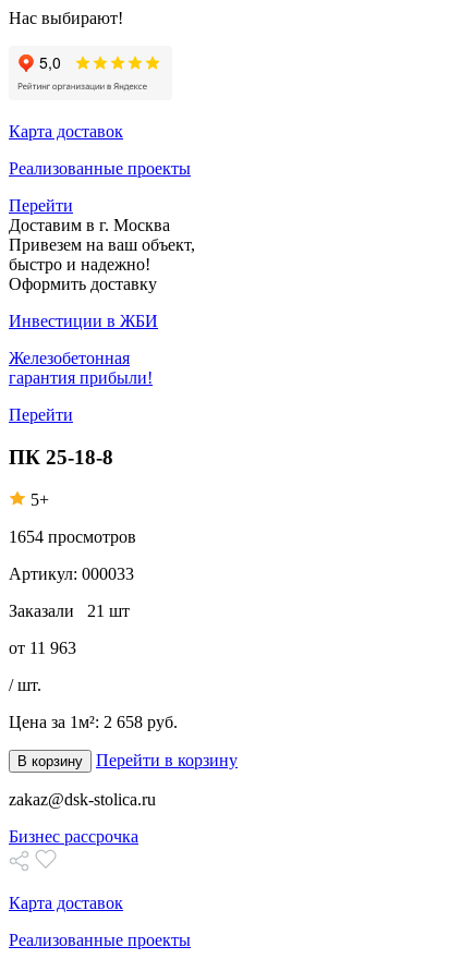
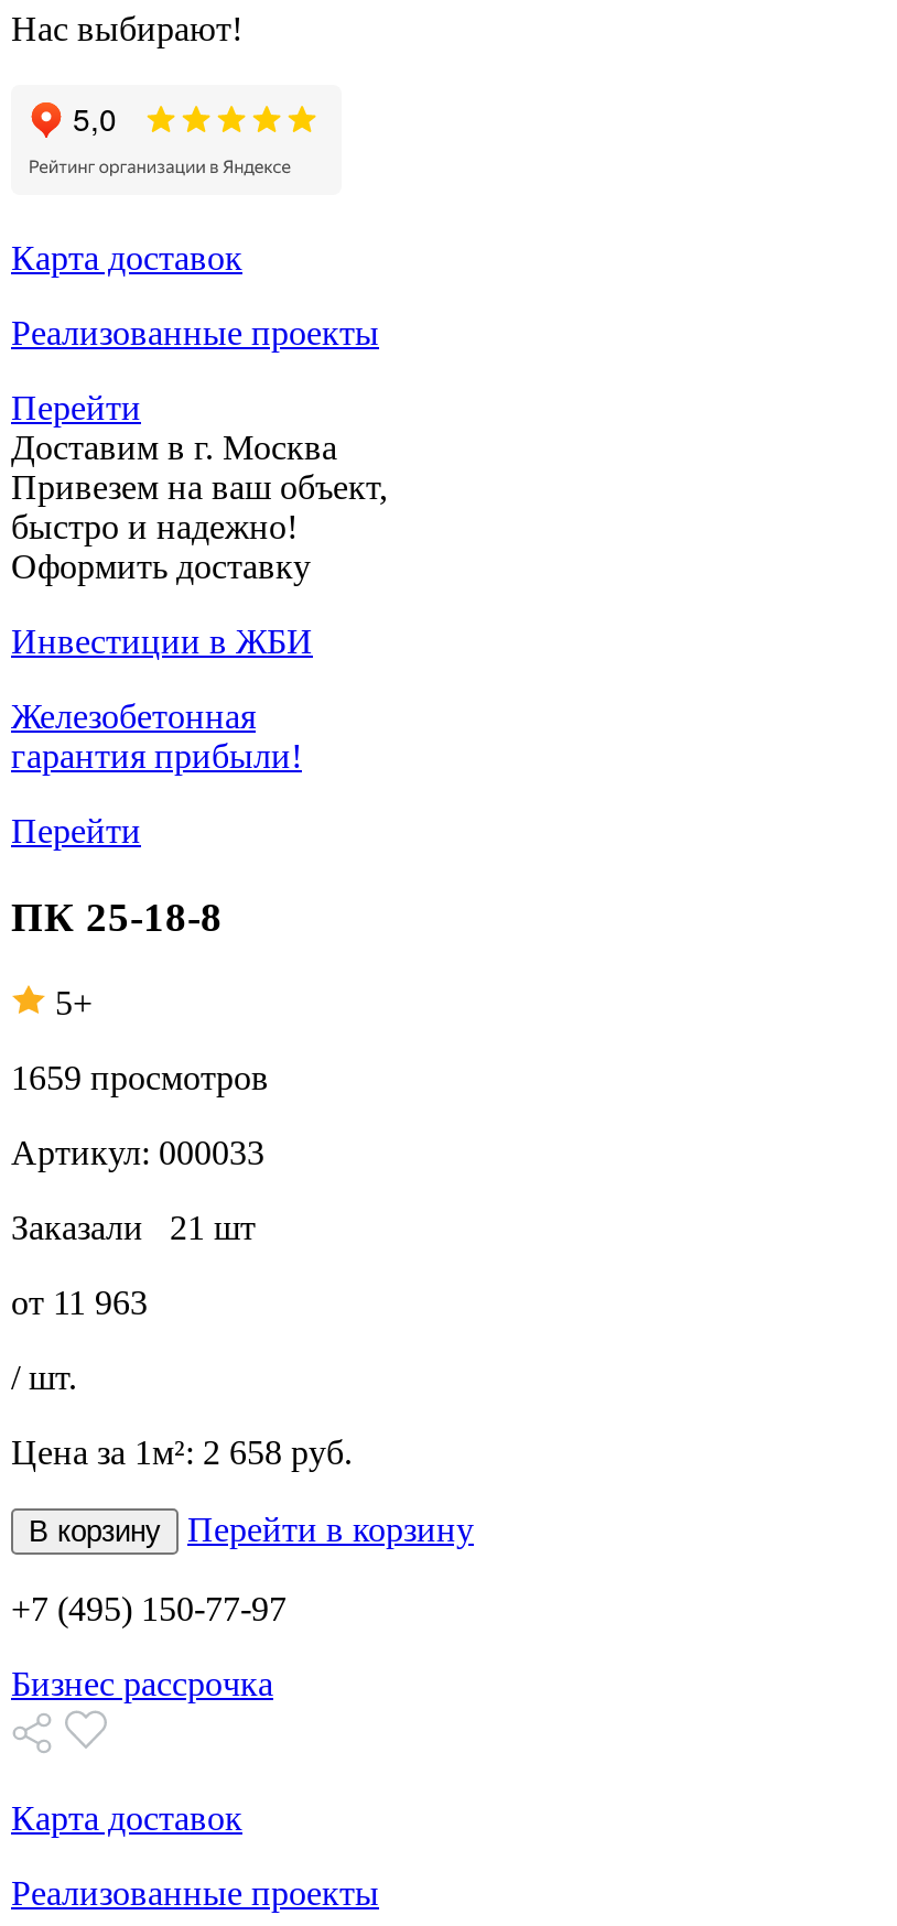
- 1654 просмотров
+ 1659 просмотров

- zakaz@dsk-stolica.ru
+ +7 (495) 150-77-97
